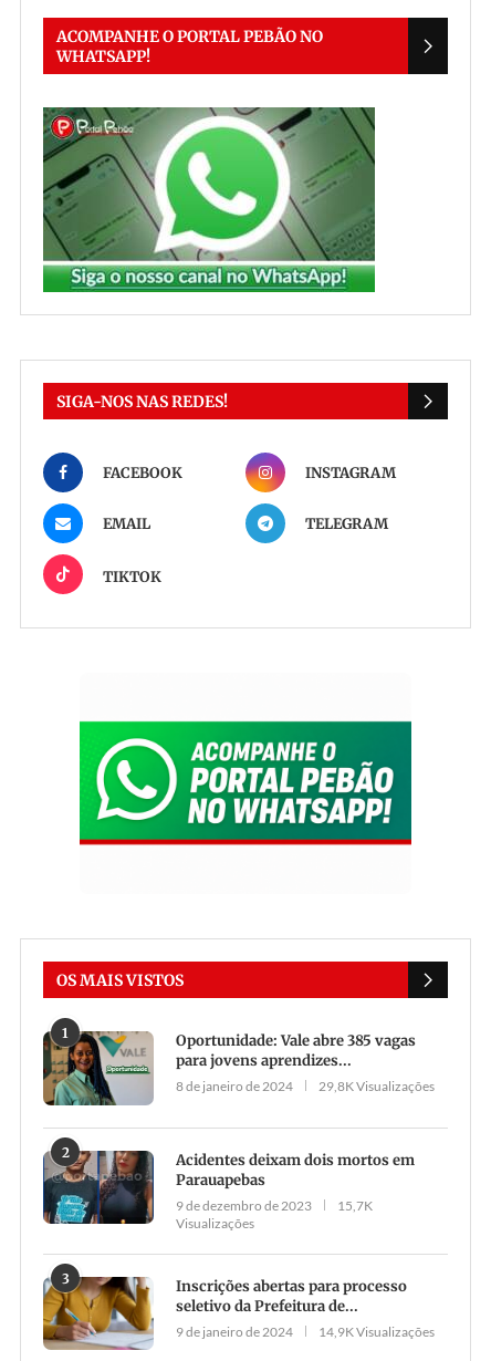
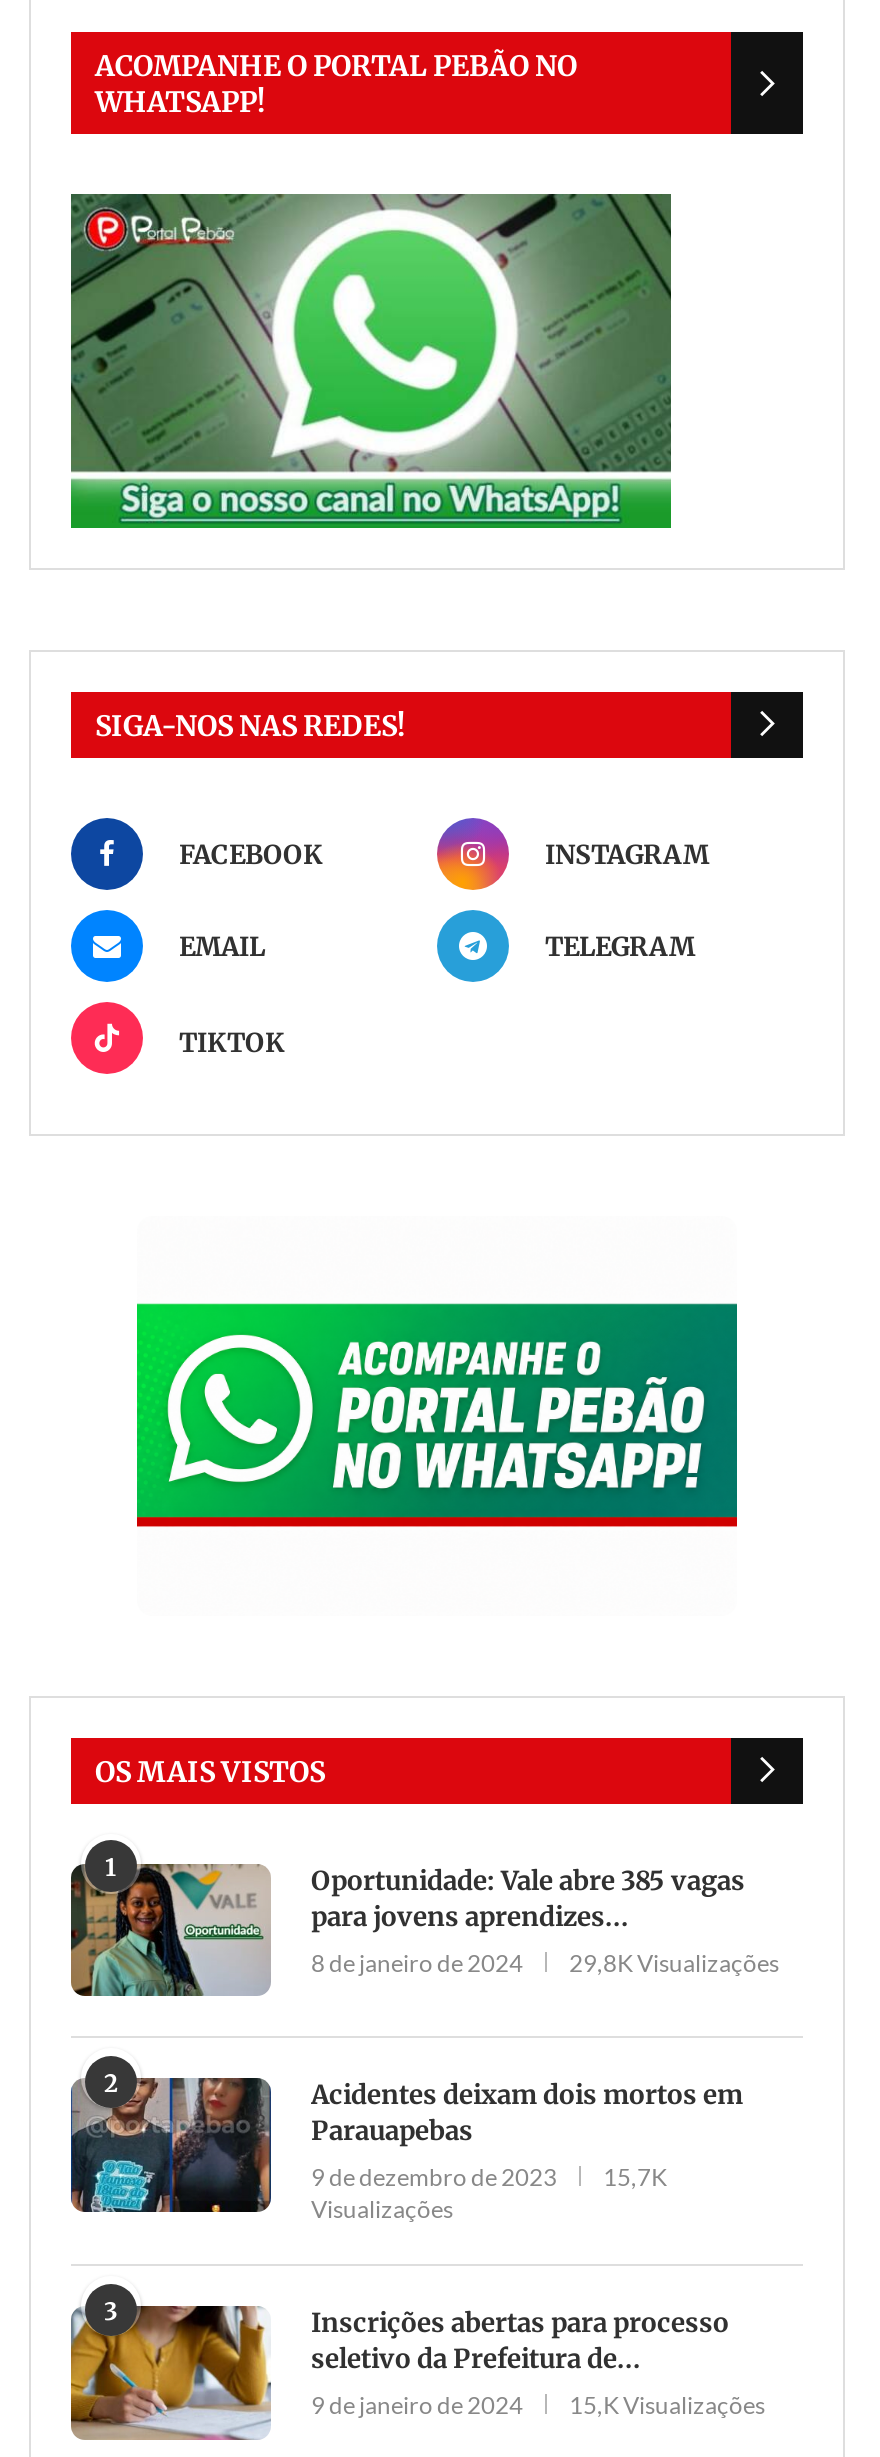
- 14,9K Visualizações
+ 15,K Visualizações
